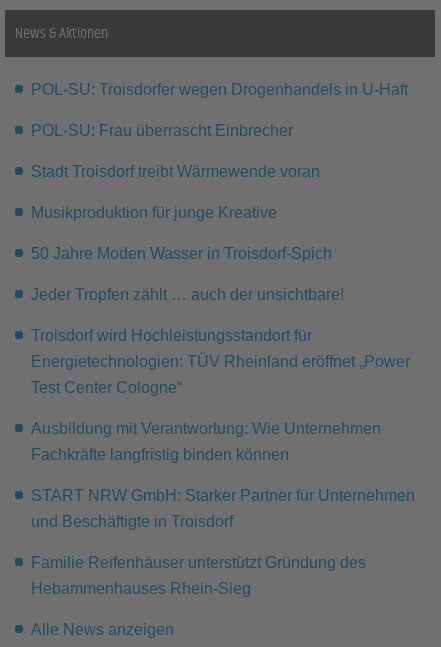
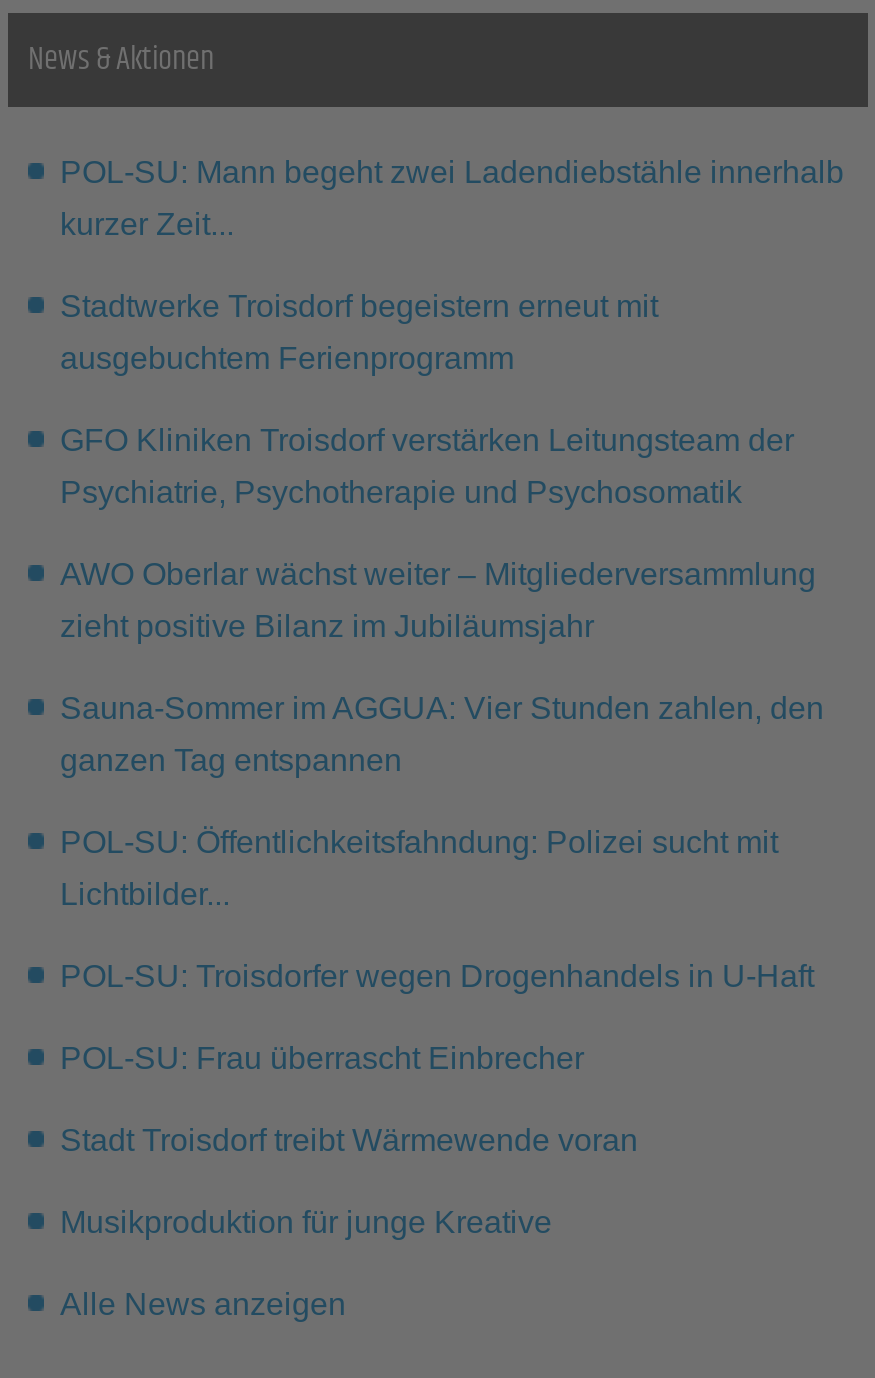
+ POL-SU: Mann begeht zwei Ladendiebstähle innerhalb
+ kurzer Zeit...
+ Stadtwerke Troisdorf begeistern erneut mit
+ ausgebuchtem Ferienprogramm
+ GFO Kliniken Troisdorf verstärken Leitungsteam der
+ Psychiatrie, Psychotherapie und Psychosomatik
+ AWO Oberlar wächst weiter – Mitgliederversammlung
+ zieht positive Bilanz im Jubiläumsjahr
+ Sauna-Sommer im AGGUA: Vier Stunden zahlen, den
+ ganzen Tag entspannen
+ POL-SU: Öffentlichkeitsfahndung: Polizei sucht mit
+ Lichtbilder...

moved down: POL-SU: Troisdorfer wegen Drogenhandels in U-Haft | POL-SU: Frau überrascht Einbrecher | Stadt Troisdorf treibt Wärmewende voran | Musikproduktion für junge Kreative

- 50 Jahre Moden Wasser in Troisdorf-Spich
- Jeder Tropfen zählt … auch der unsichtbare!
- Troisdorf wird Hochleistungsstandort für
- Energietechnologien: TÜV Rheinland eröffnet „Power
- Test Center Cologne“
- Ausbildung mit Verantwortung: Wie Unternehmen
- Fachkräfte langfristig binden können
- START NRW GmbH: Starker Partner für Unternehmen
- und Beschäftigte in Troisdorf
- Familie Reifenhäuser unterstützt Gründung des
- Hebammenhauses Rhein-Sieg
